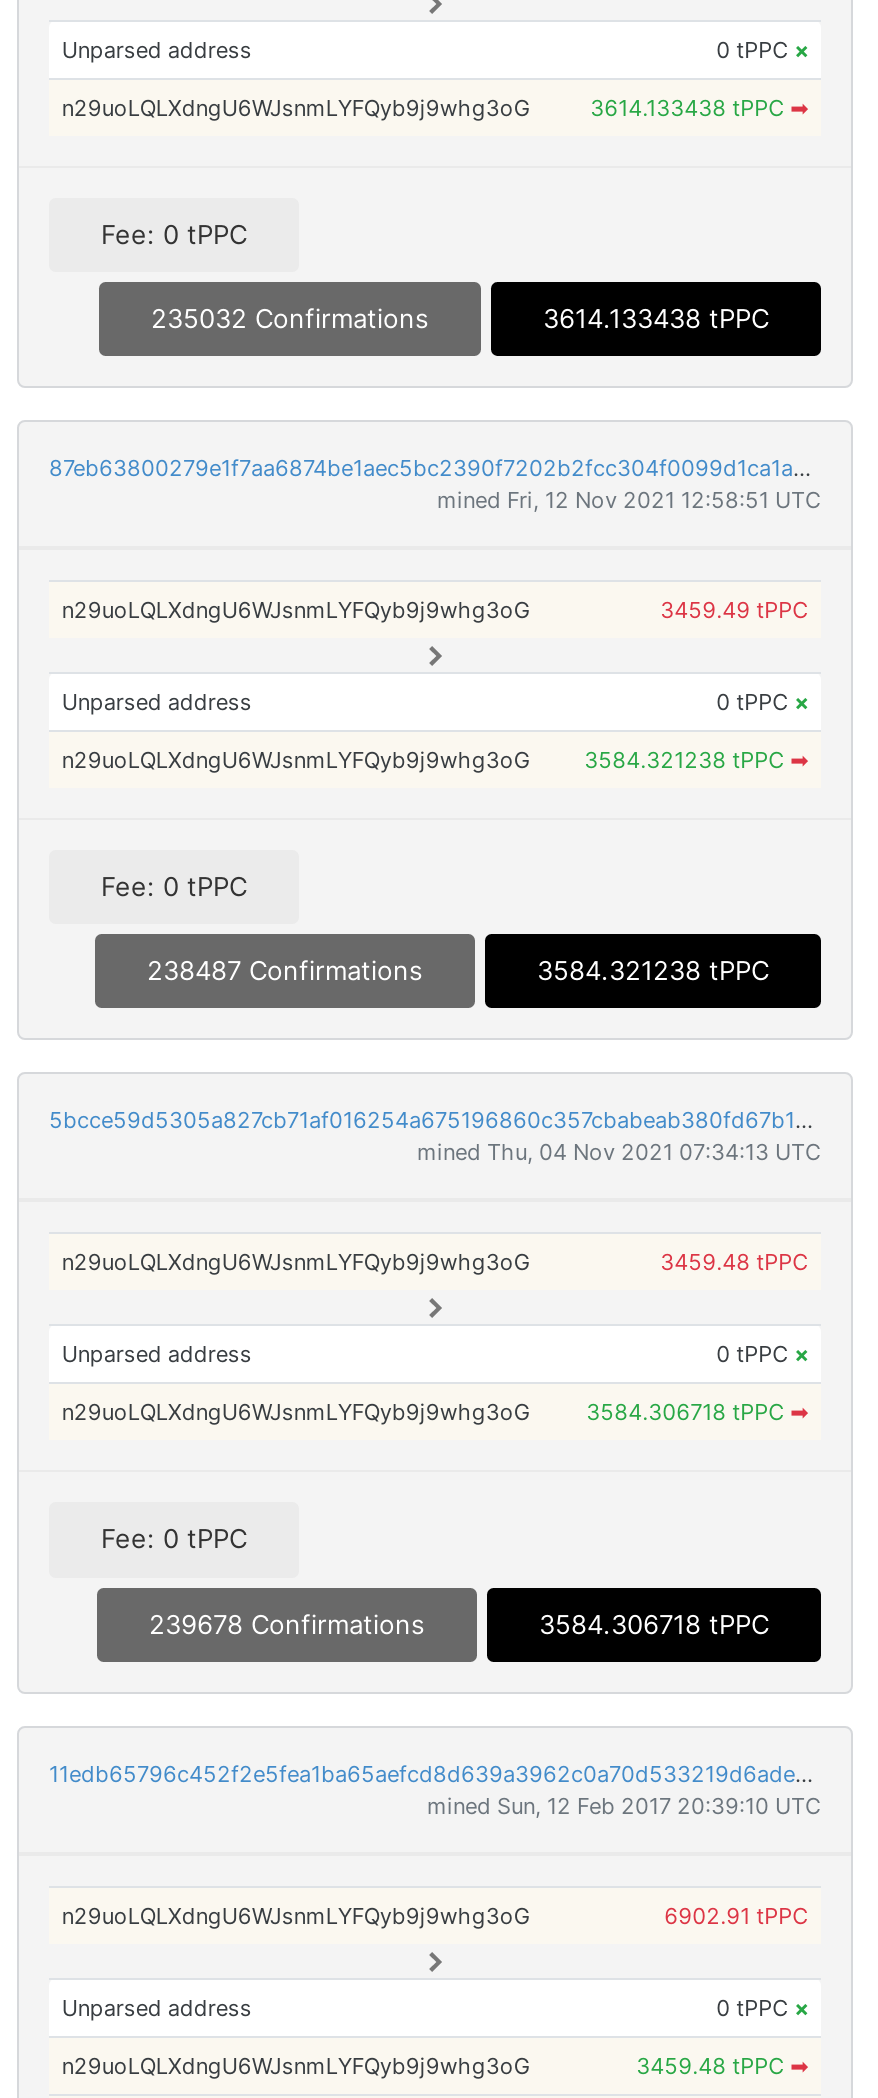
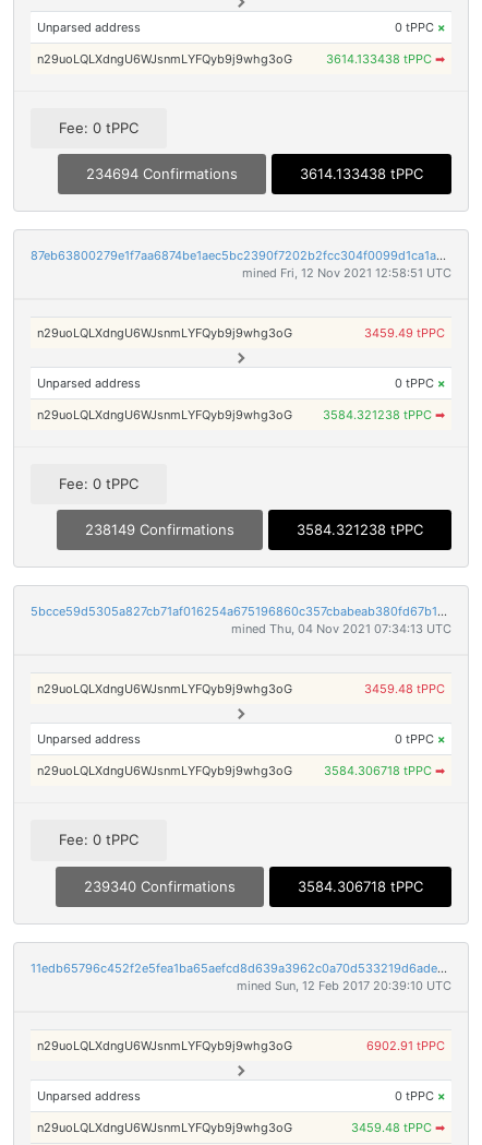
- 235032 Confirmations
+ 234694 Confirmations

- 238487 Confirmations
+ 238149 Confirmations

- 239678 Confirmations
+ 239340 Confirmations
